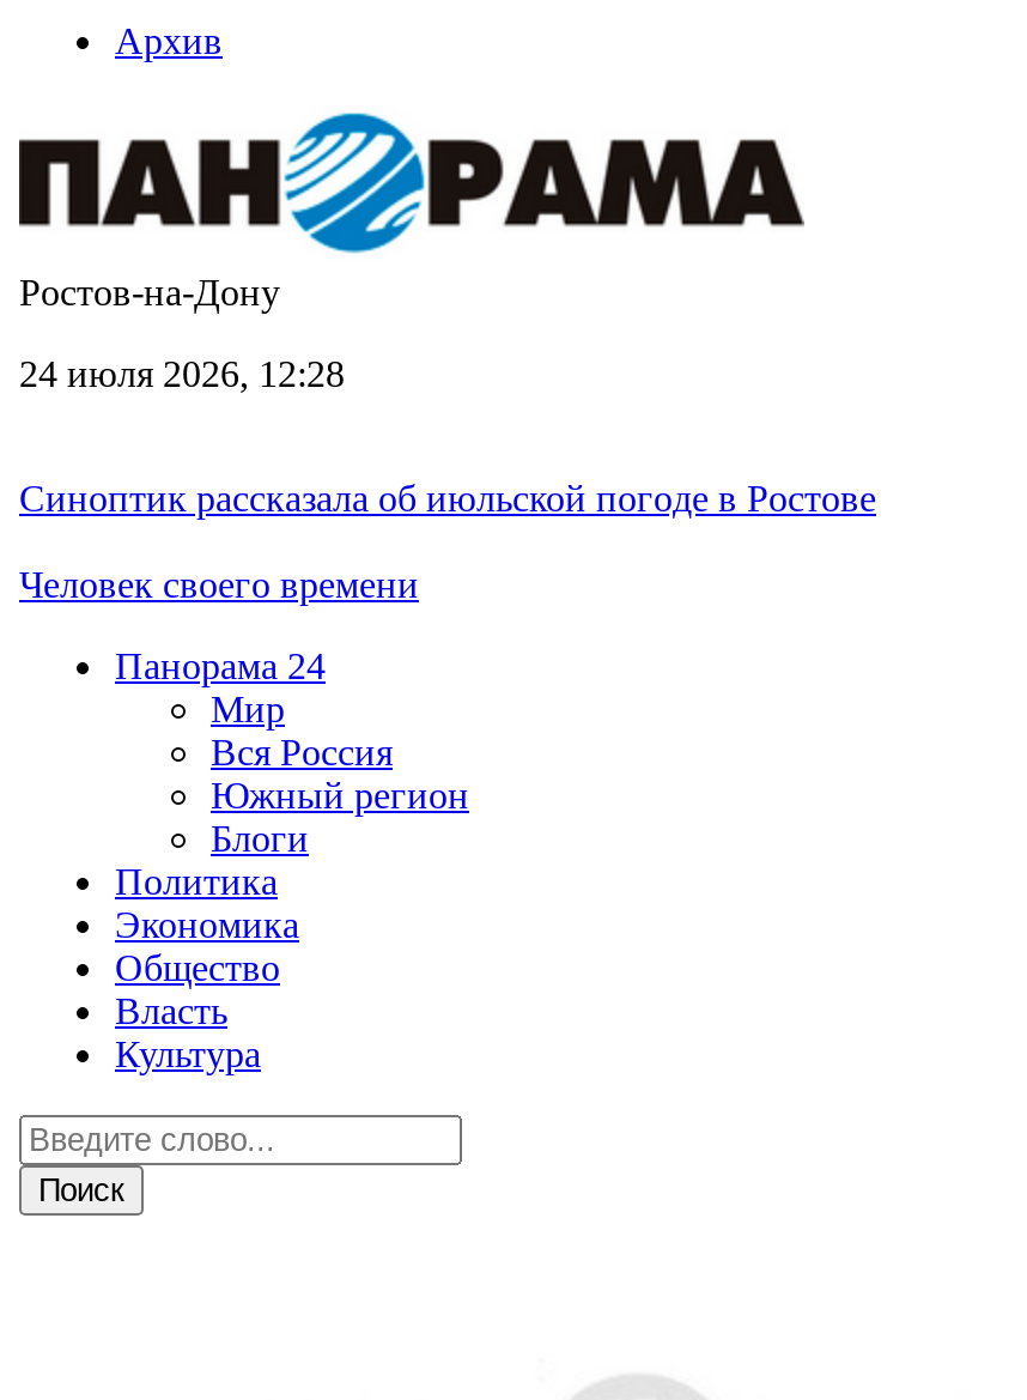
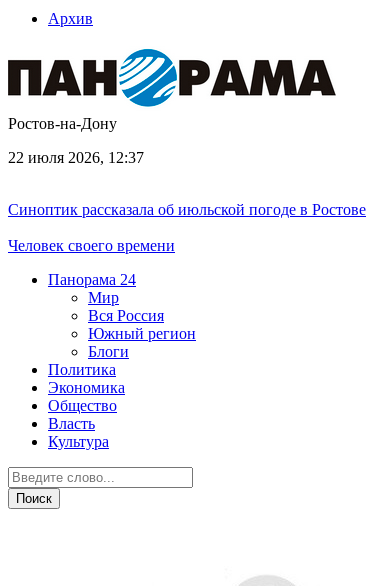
- 24 июля 2026, 12:28
+ 22 июля 2026, 12:37
